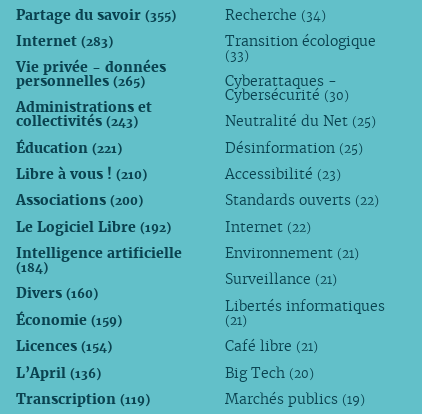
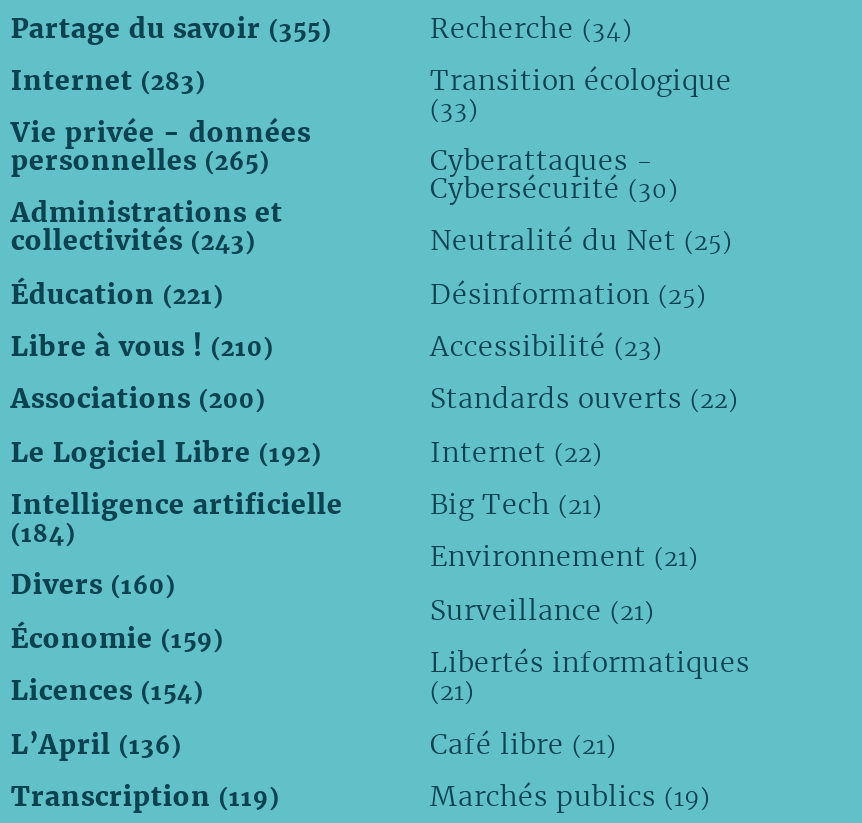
moved down: Environnement (21) | Surveillance (21) | Libertés informatiques | (21) | Café libre (21)

+ Big Tech (21)

- Big Tech (20)
